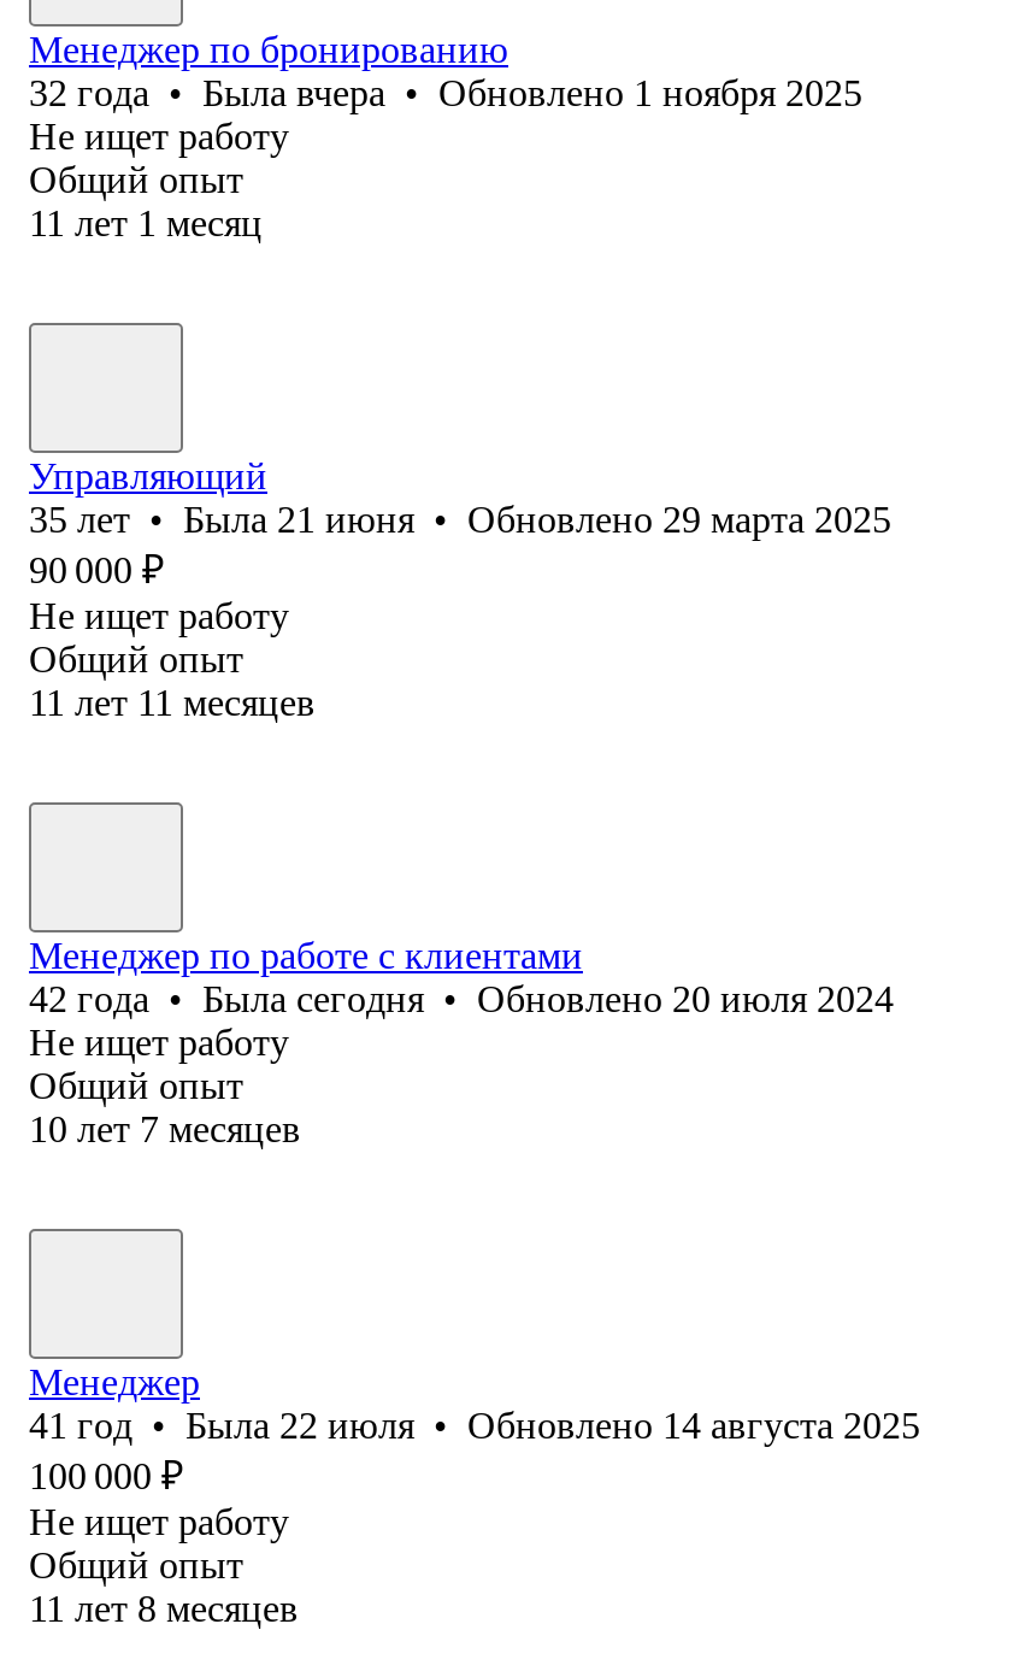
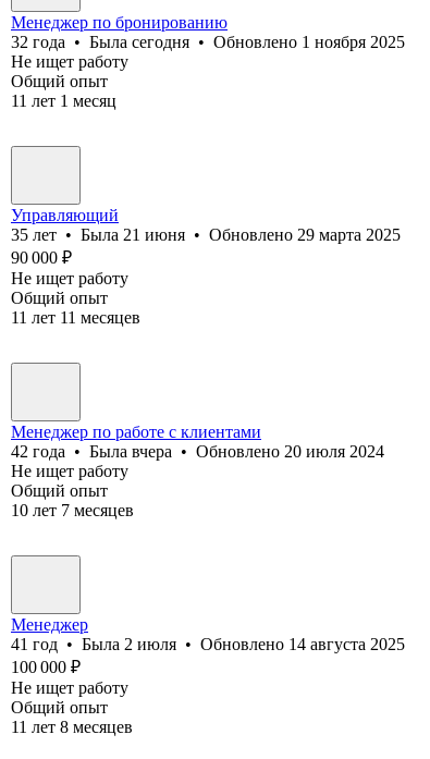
- 32 года • Была вчера • Обновлено 1 ноября 2025
+ 32 года • Была сегодня • Обновлено 1 ноября 2025

- 42 года • Была сегодня • Обновлено 20 июля 2024
+ 42 года • Была вчера • Обновлено 20 июля 2024

- 41 год • Была 22 июля • Обновлено 14 августа 2025
+ 41 год • Была 2 июля • Обновлено 14 августа 2025
